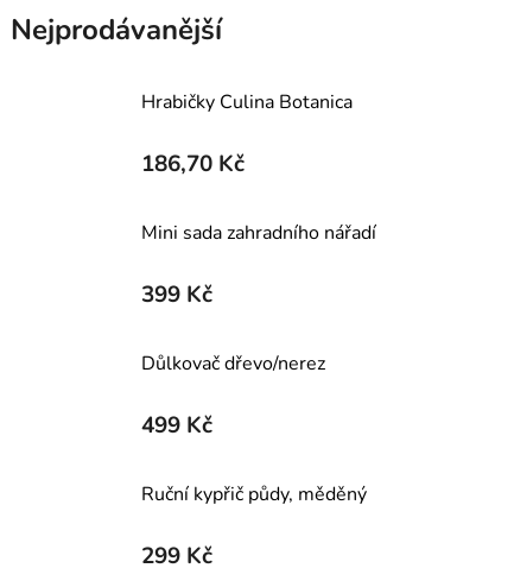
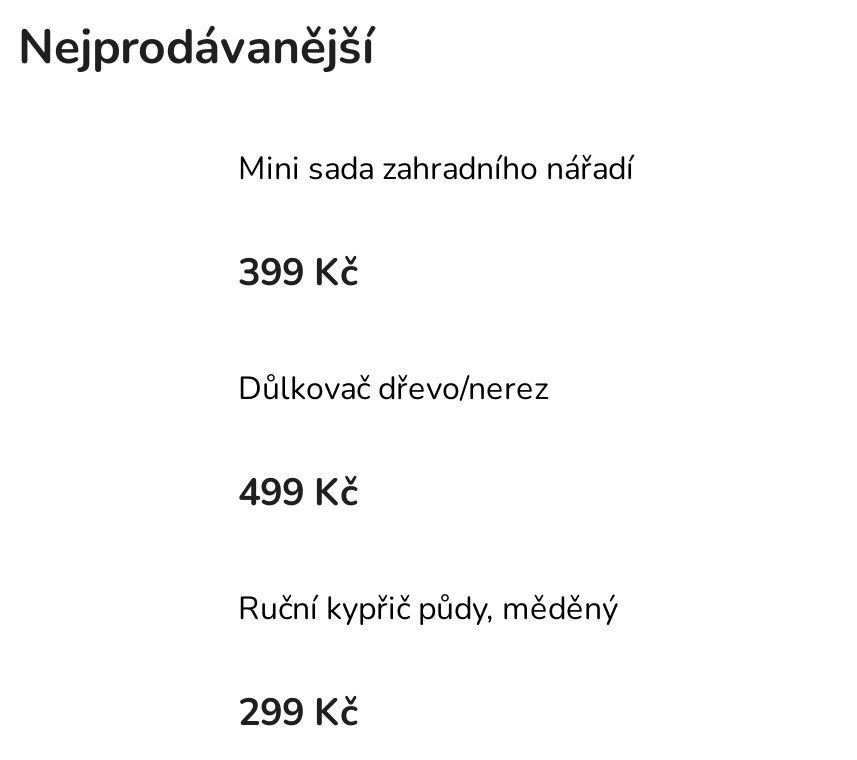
- Hrabičky Culina Botanica
- 186,70 Kč
